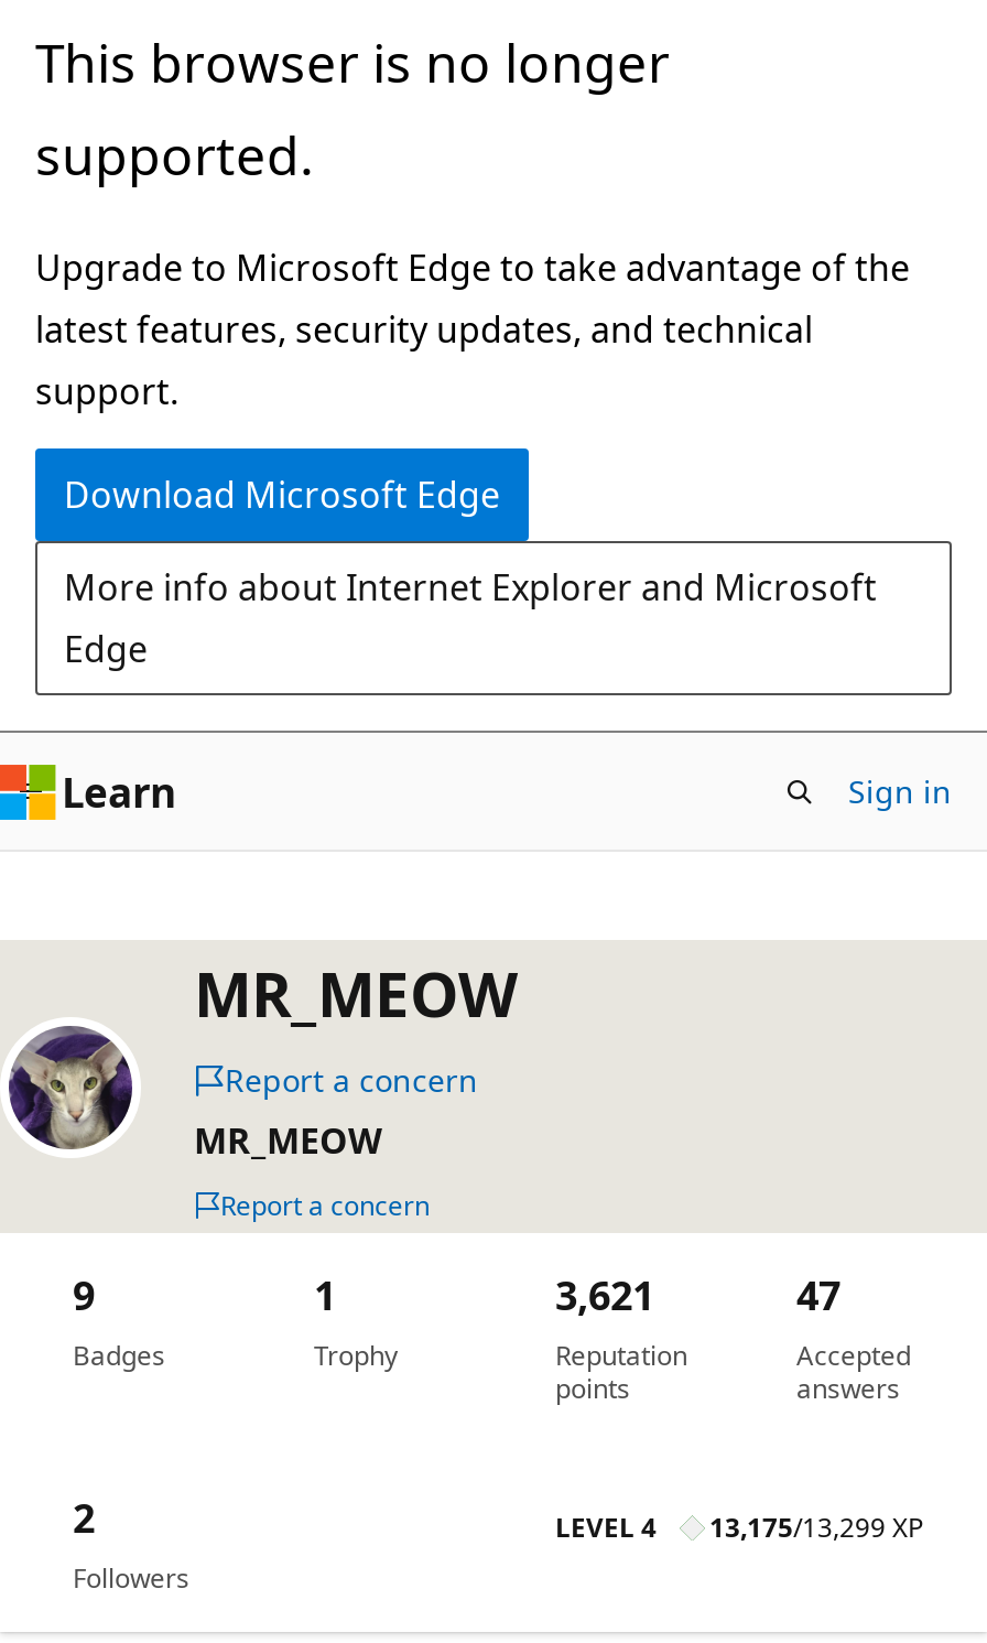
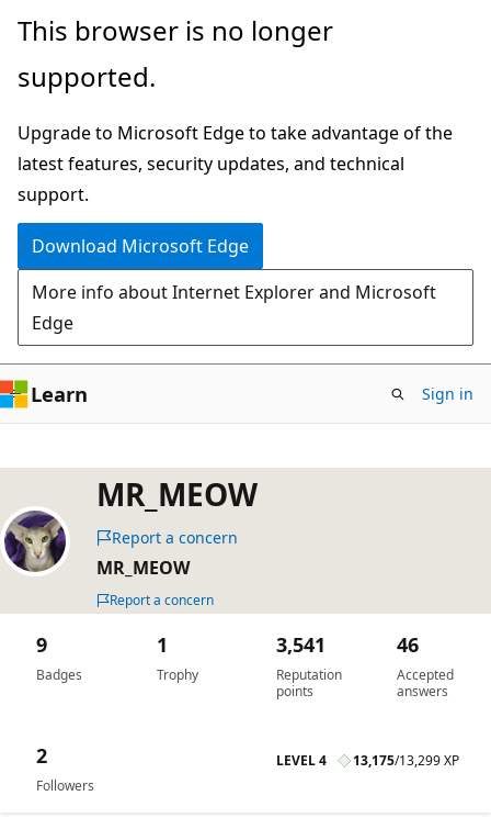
- 3,621
+ 3,541

- 47
+ 46
